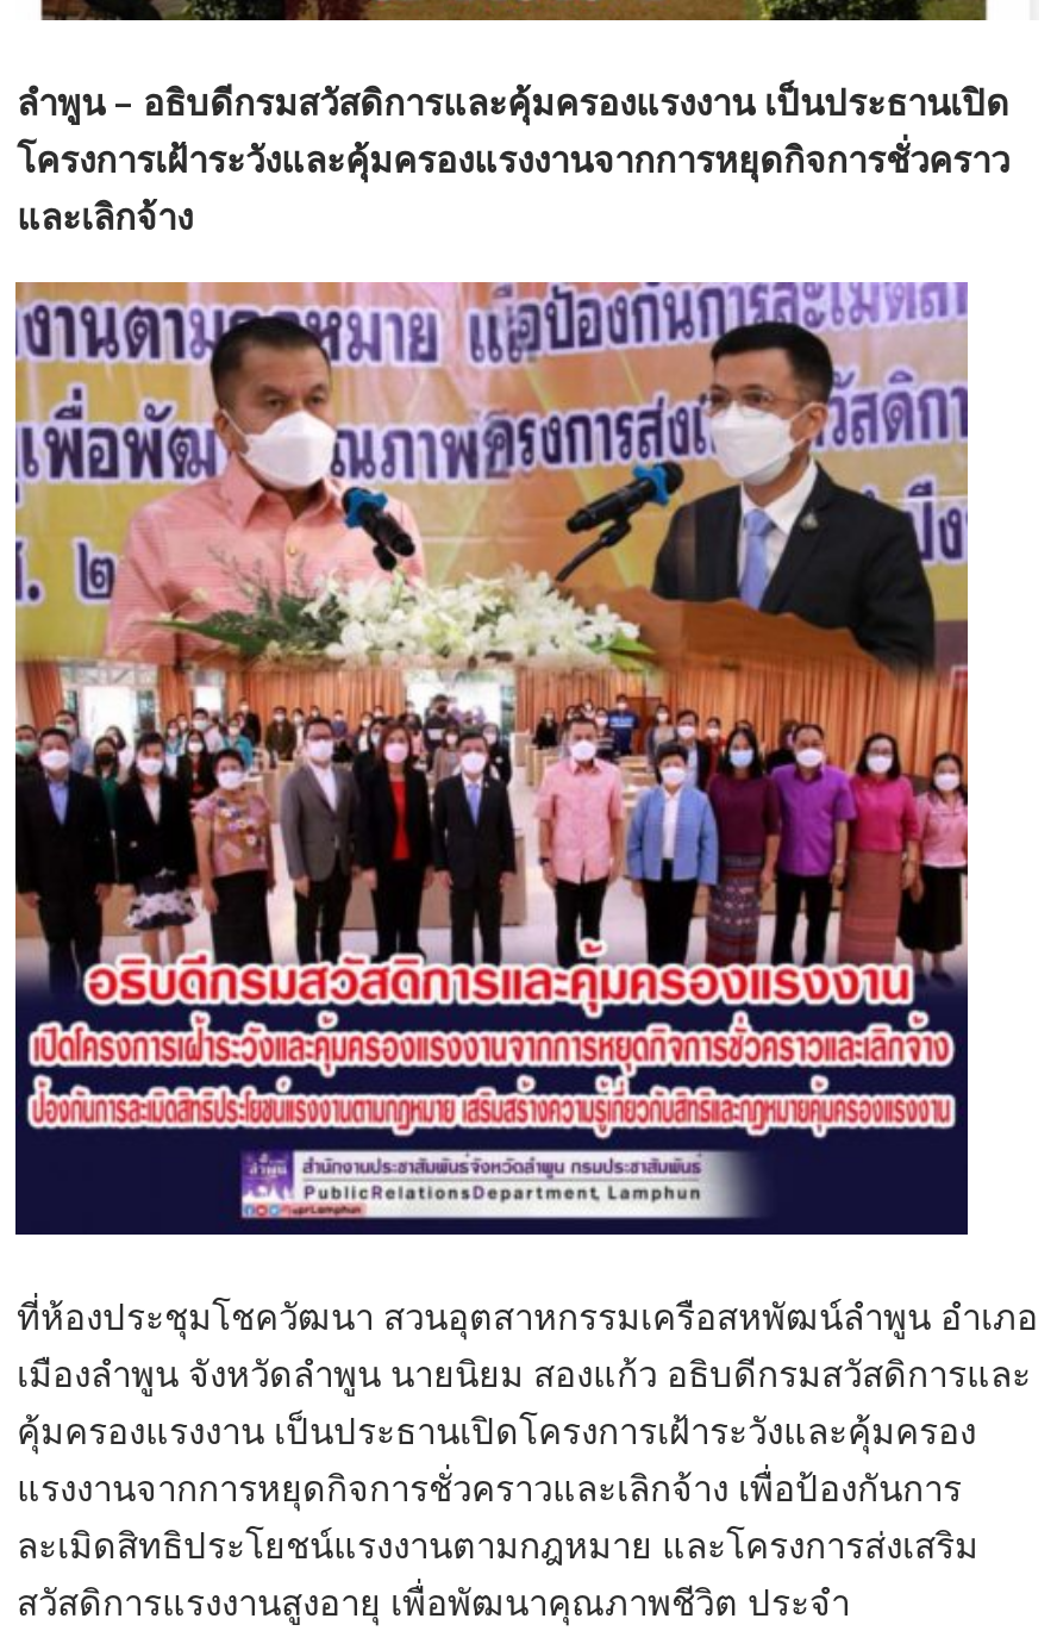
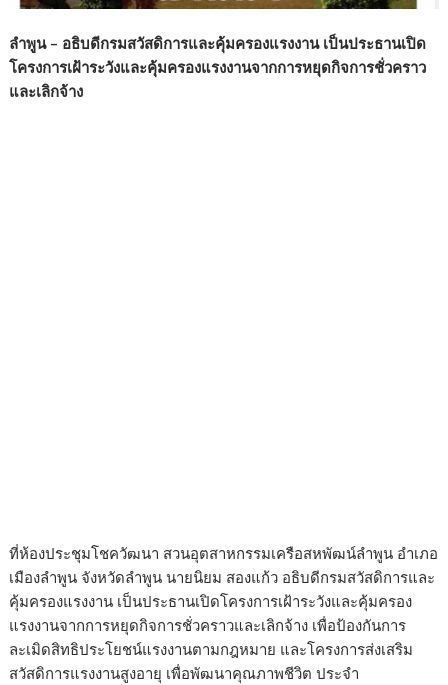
- [image]
